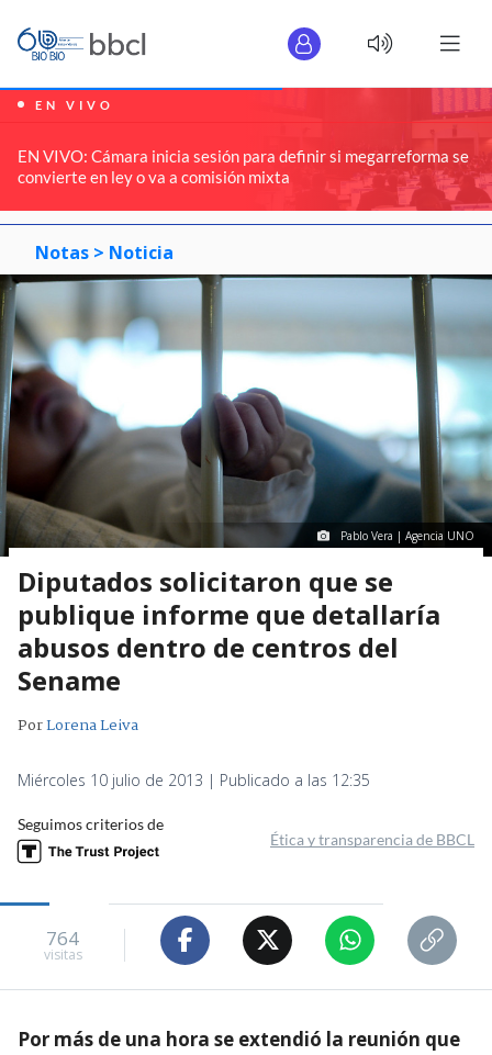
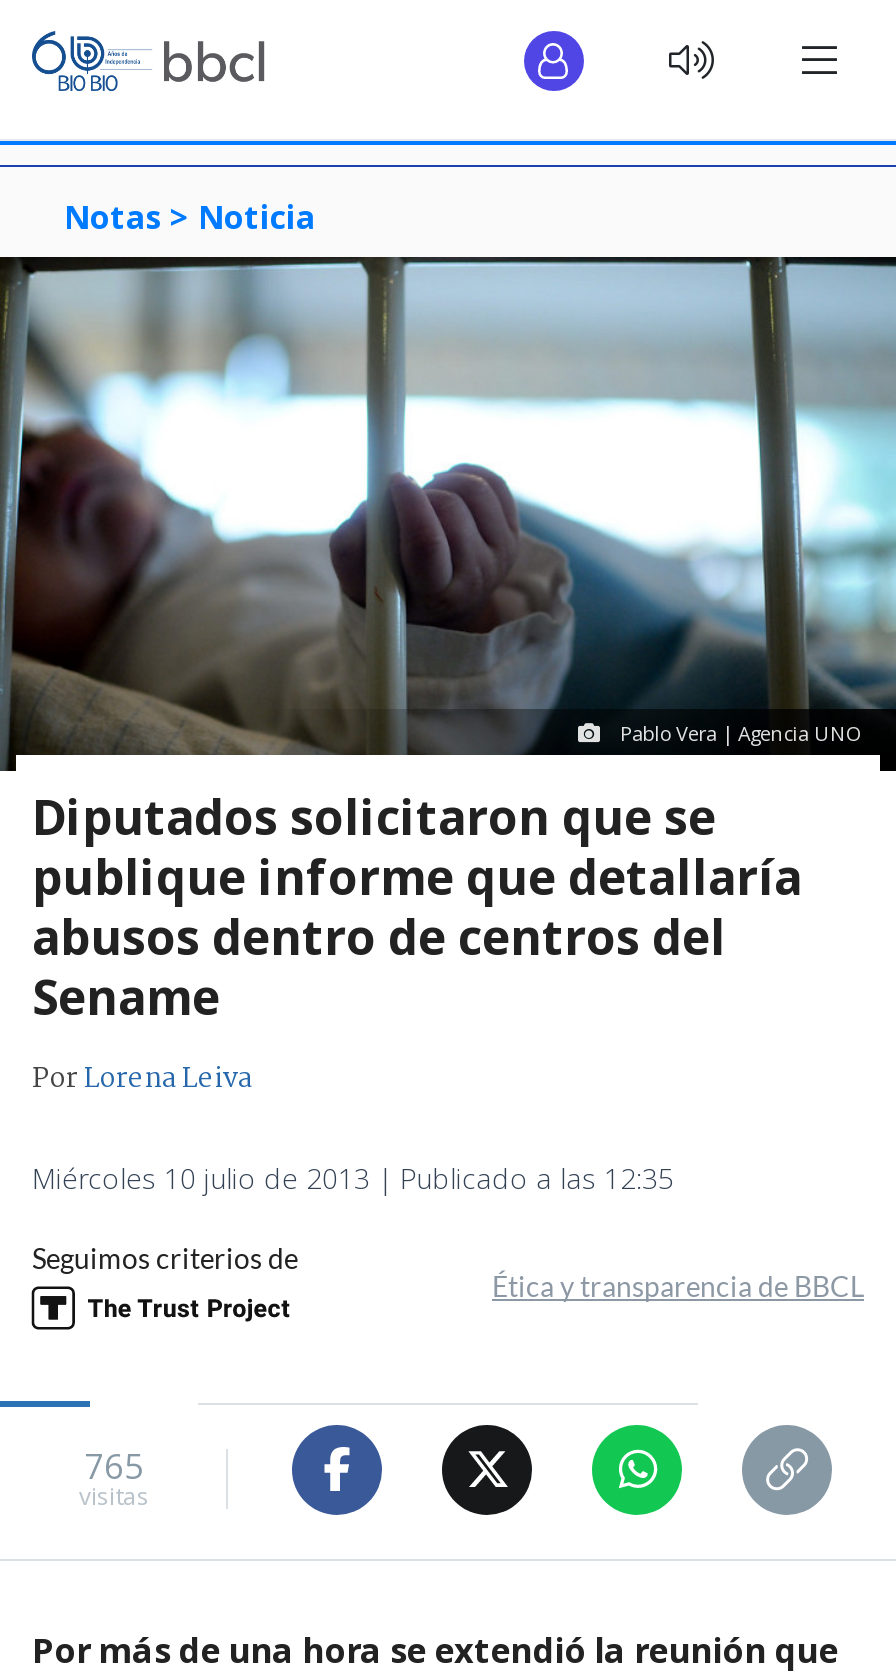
- [image]
- EN VIVO
- EN VIVO: Cámara inicia sesión para definir si megarreforma se
- convierte en ley o va a comisión mixta

- 764
+ 765
